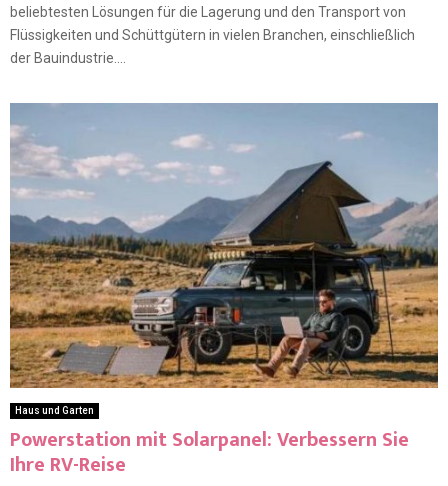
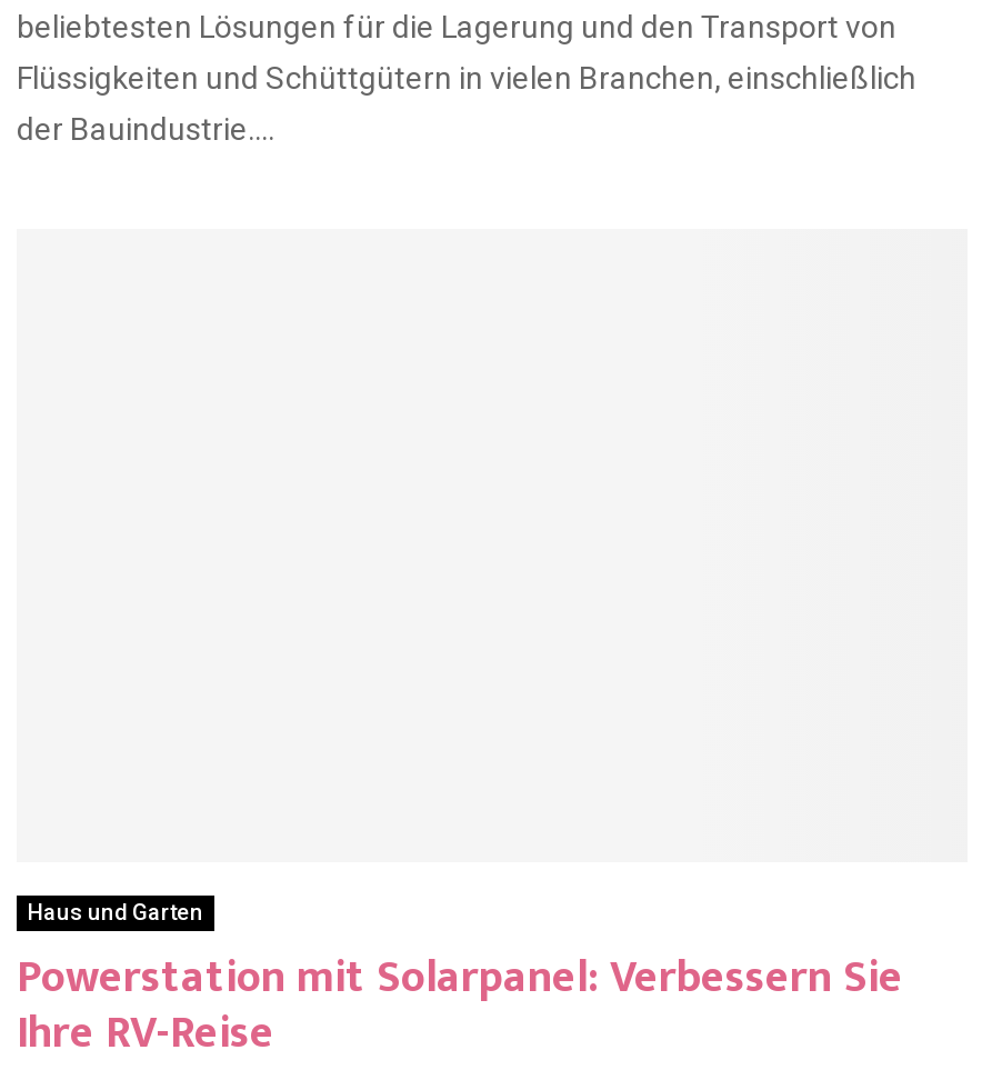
- [image]
